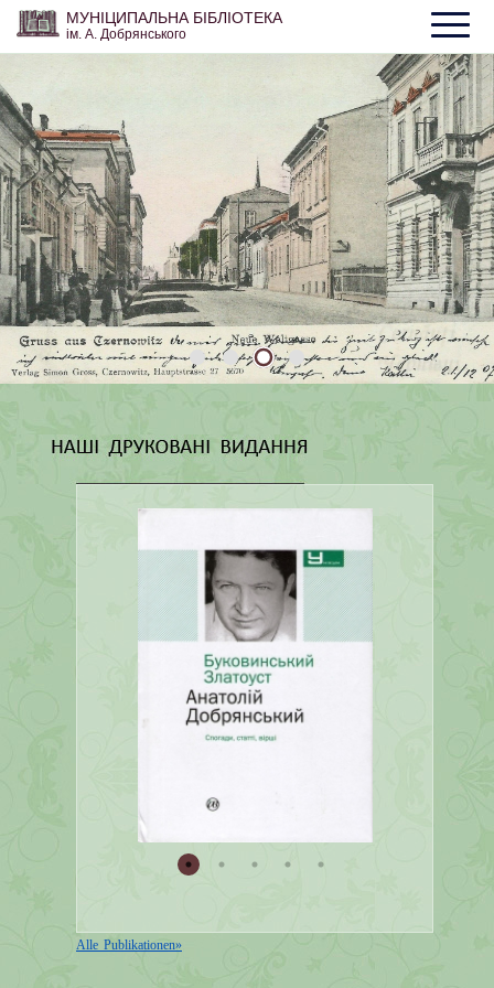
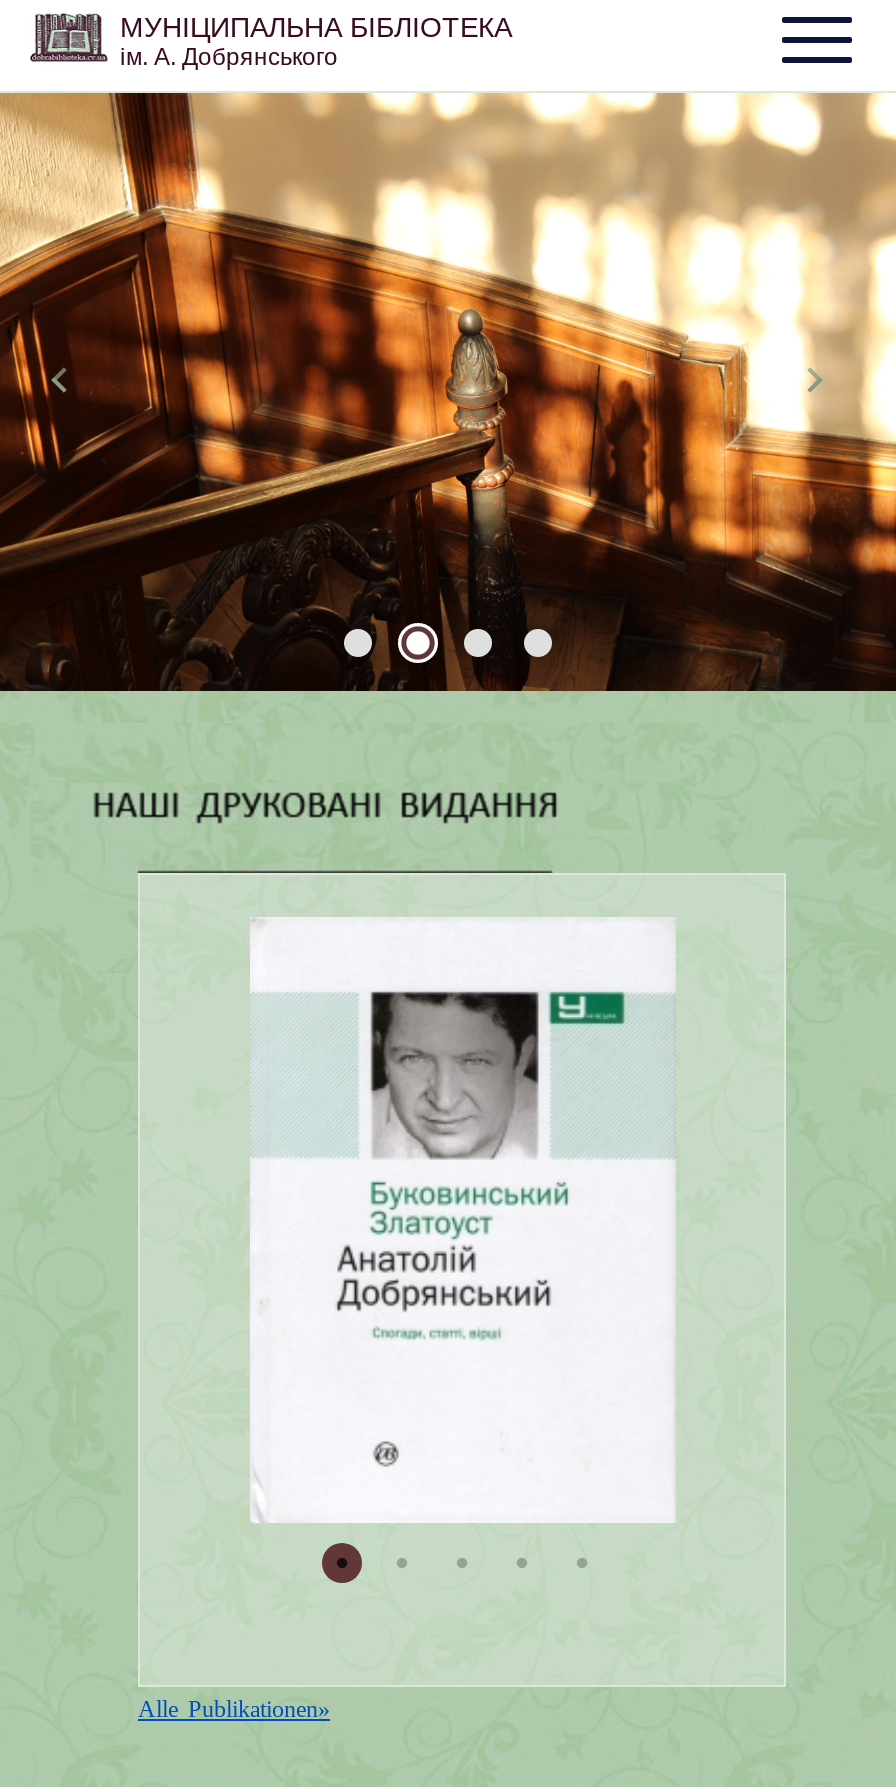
- [image]
+ [image]
